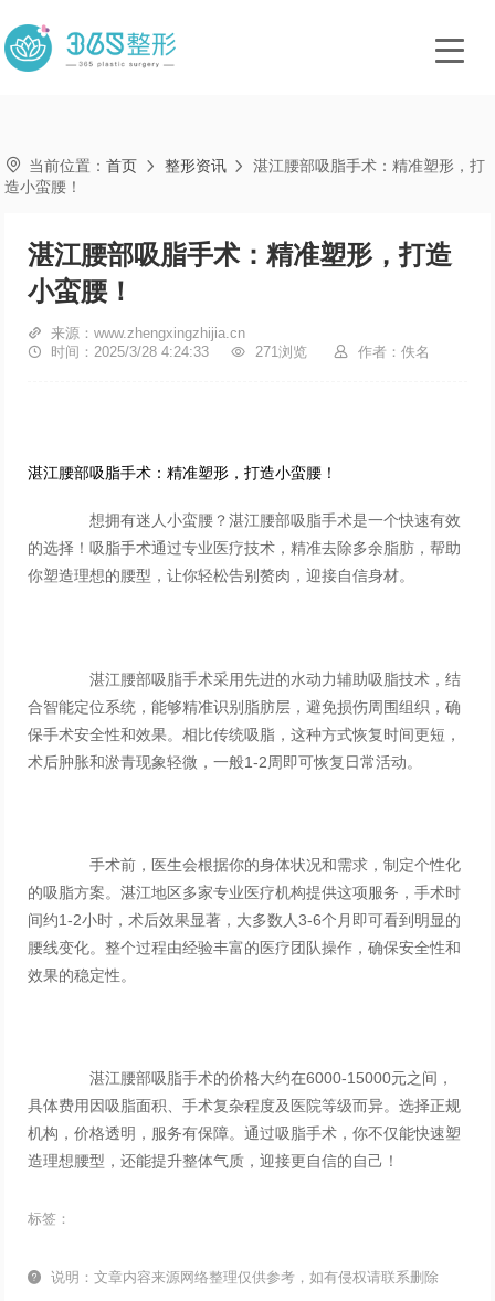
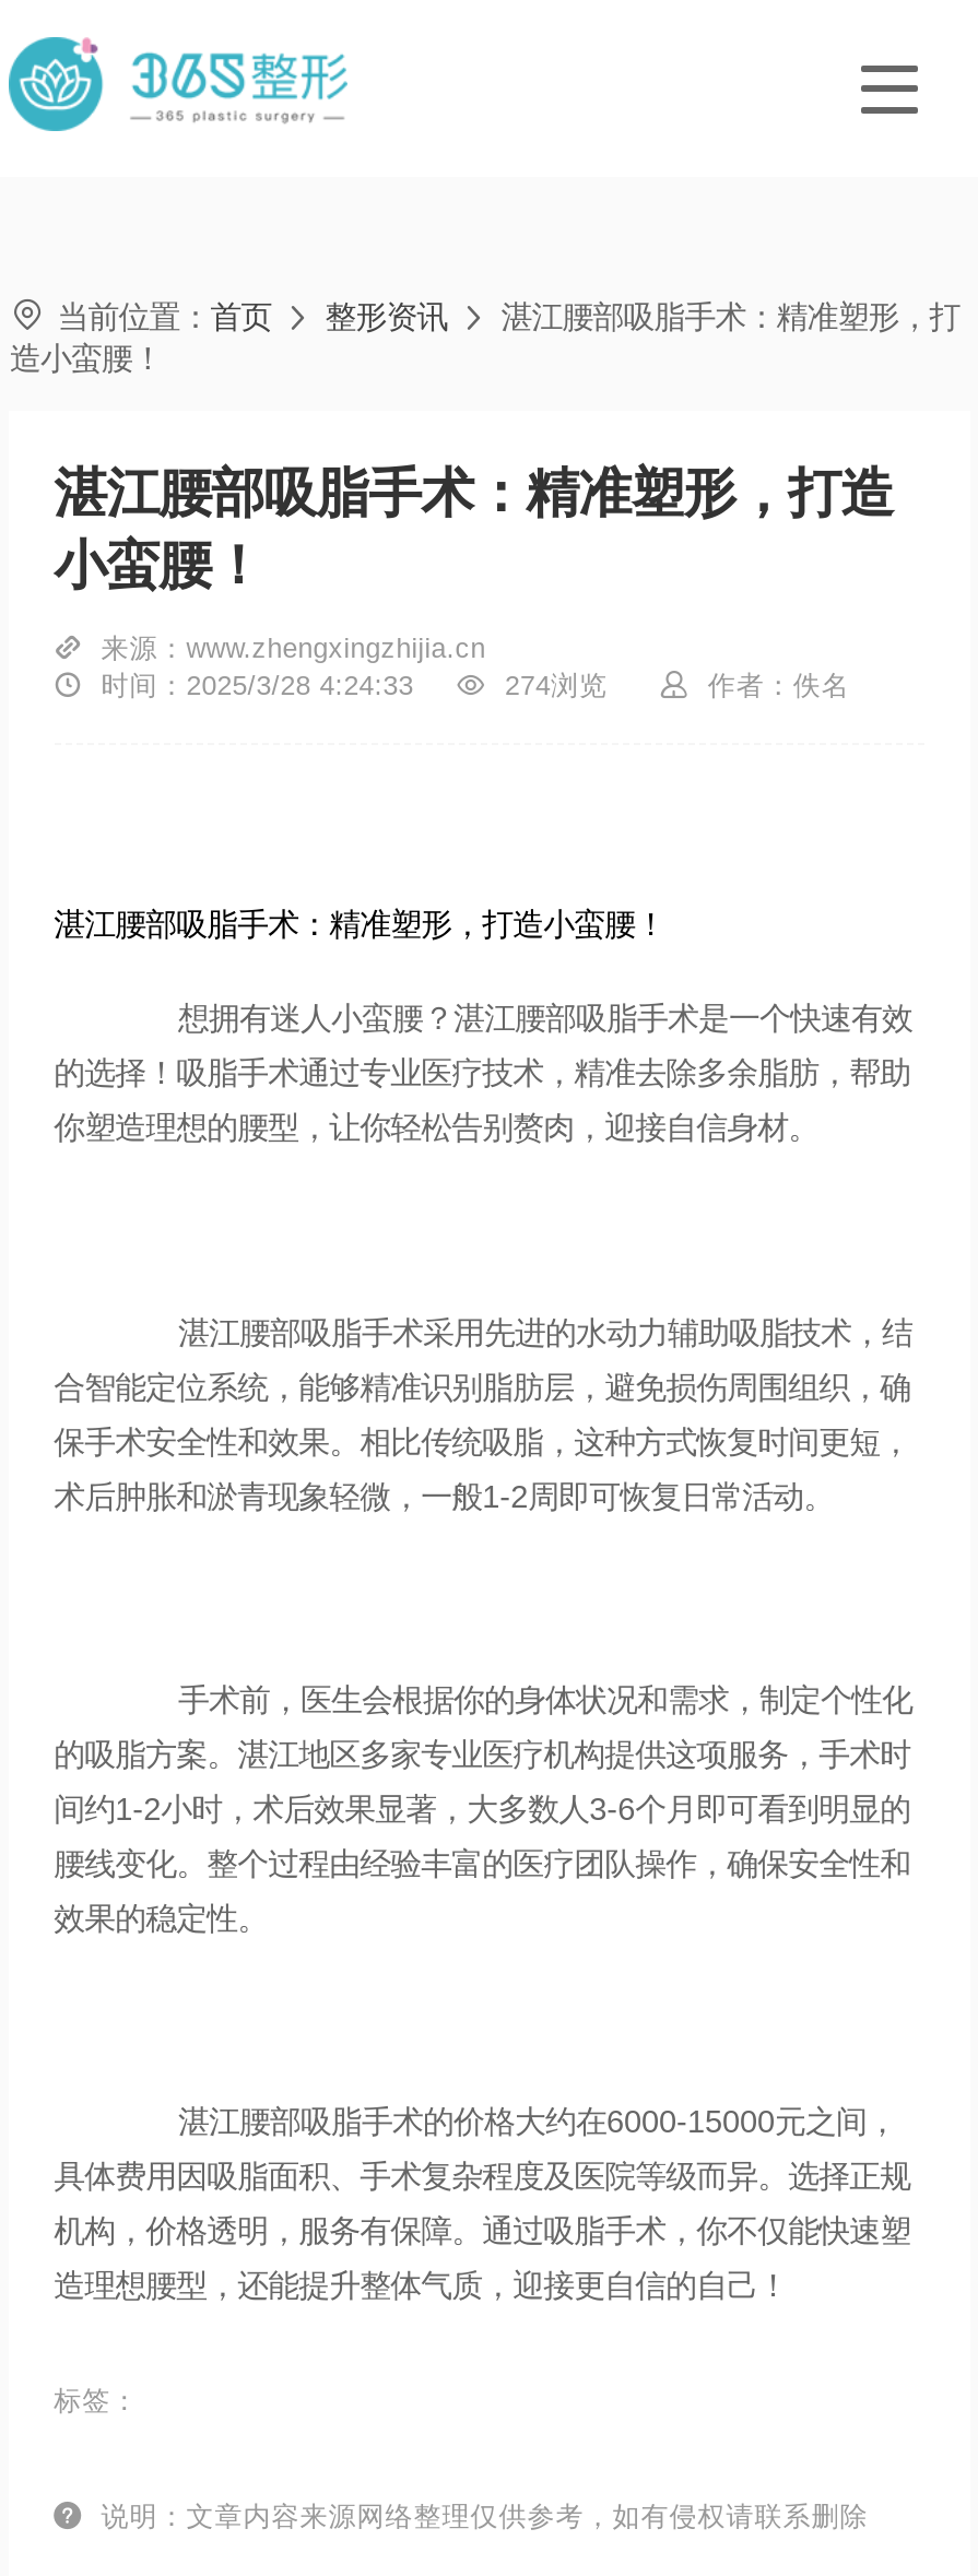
- 271浏览
+ 274浏览
